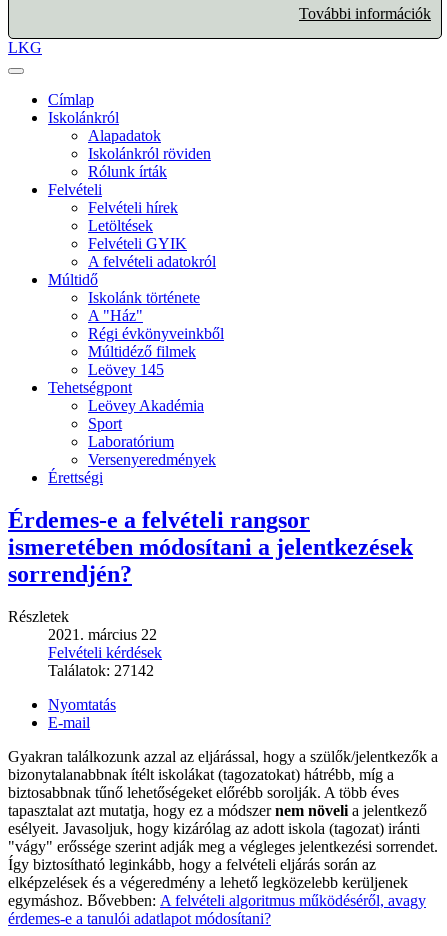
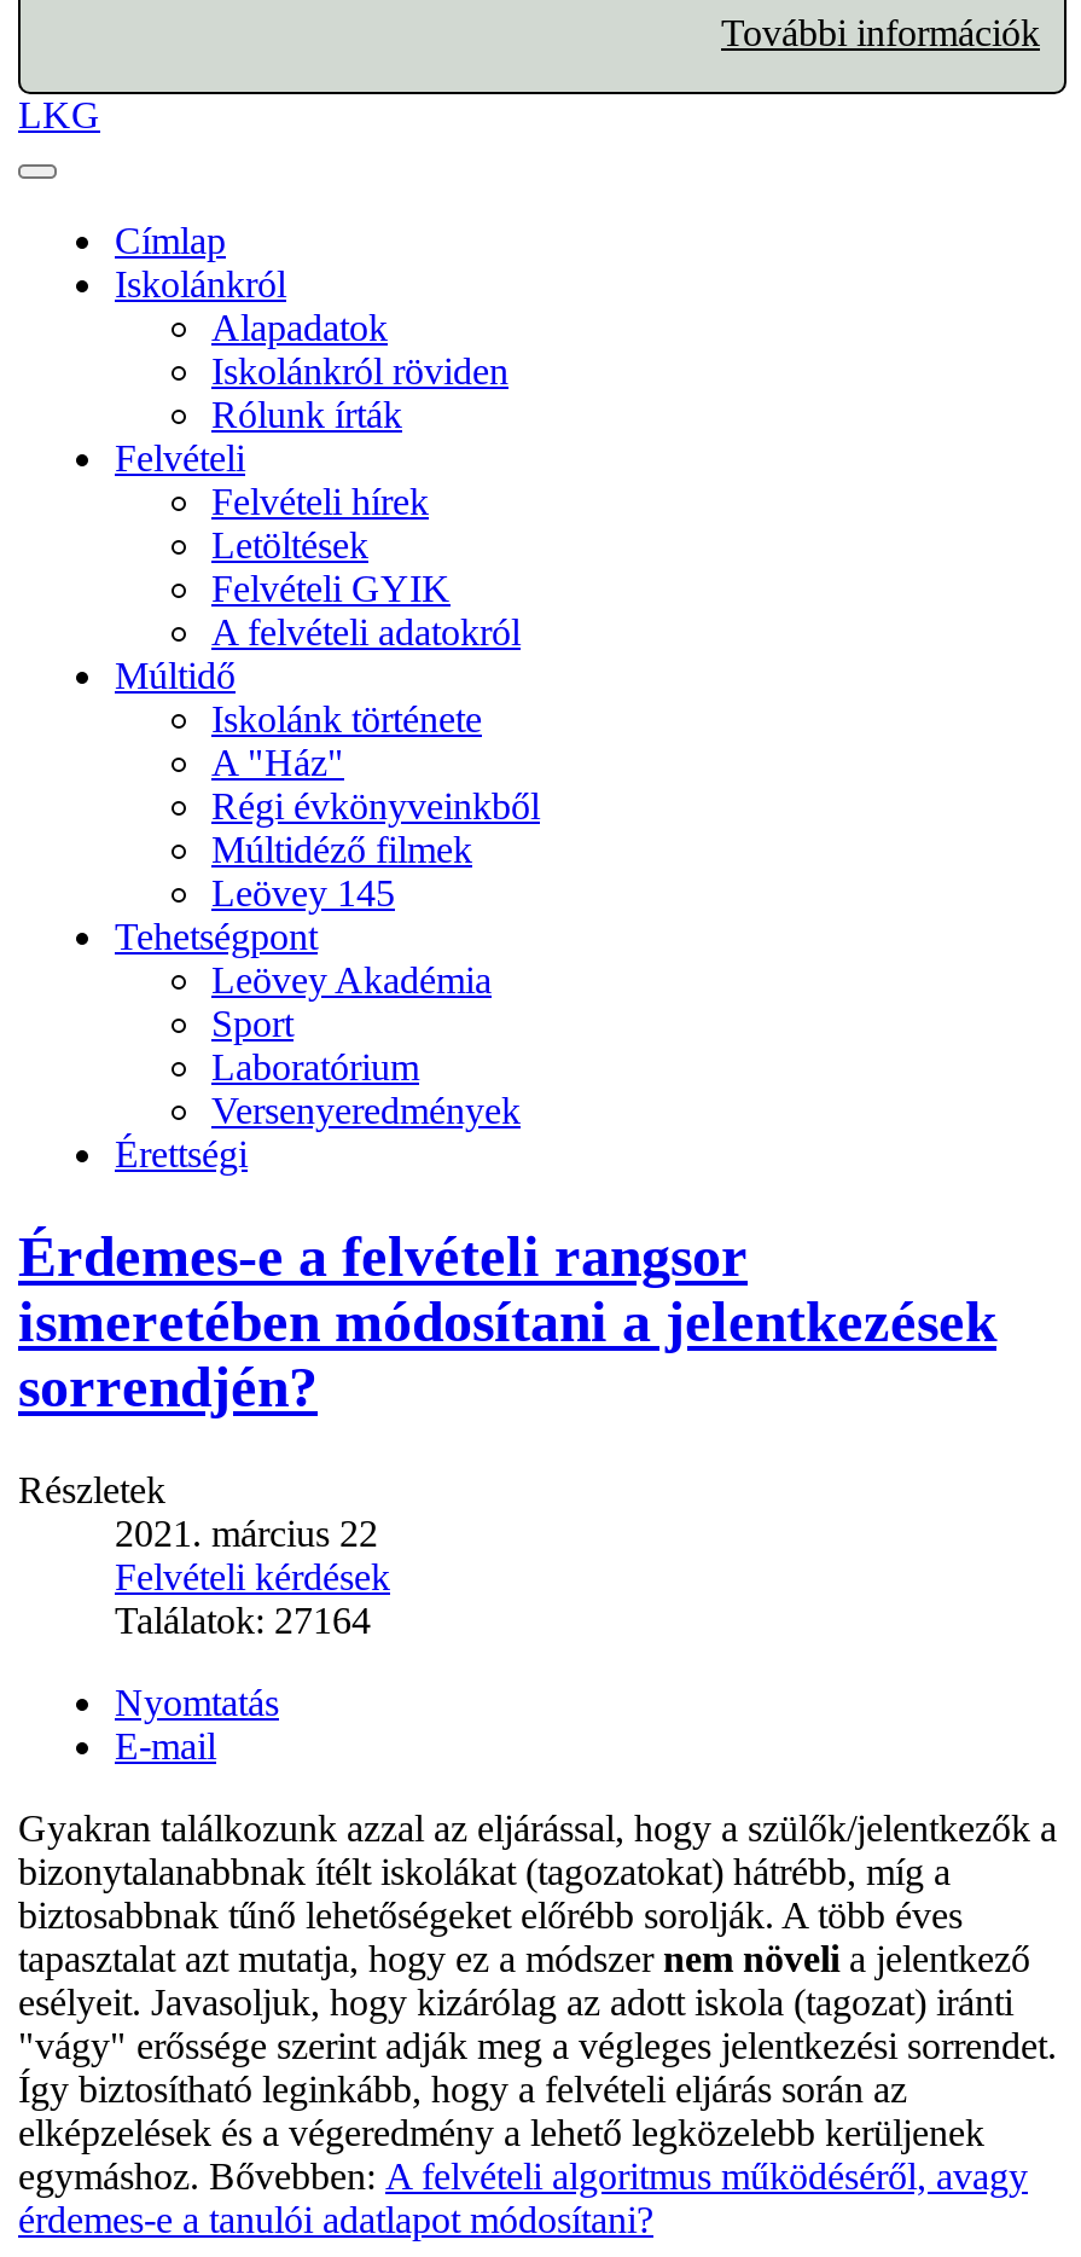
- Találatok: 27142
+ Találatok: 27164
